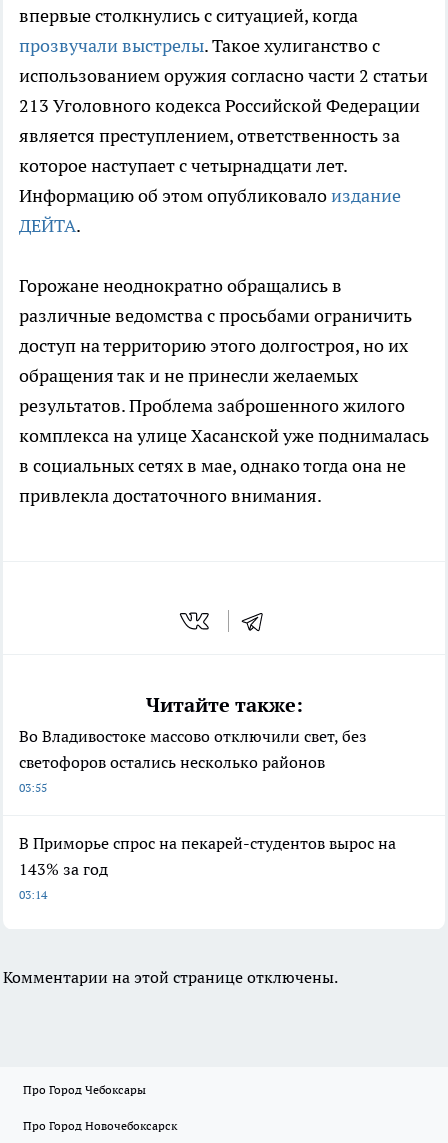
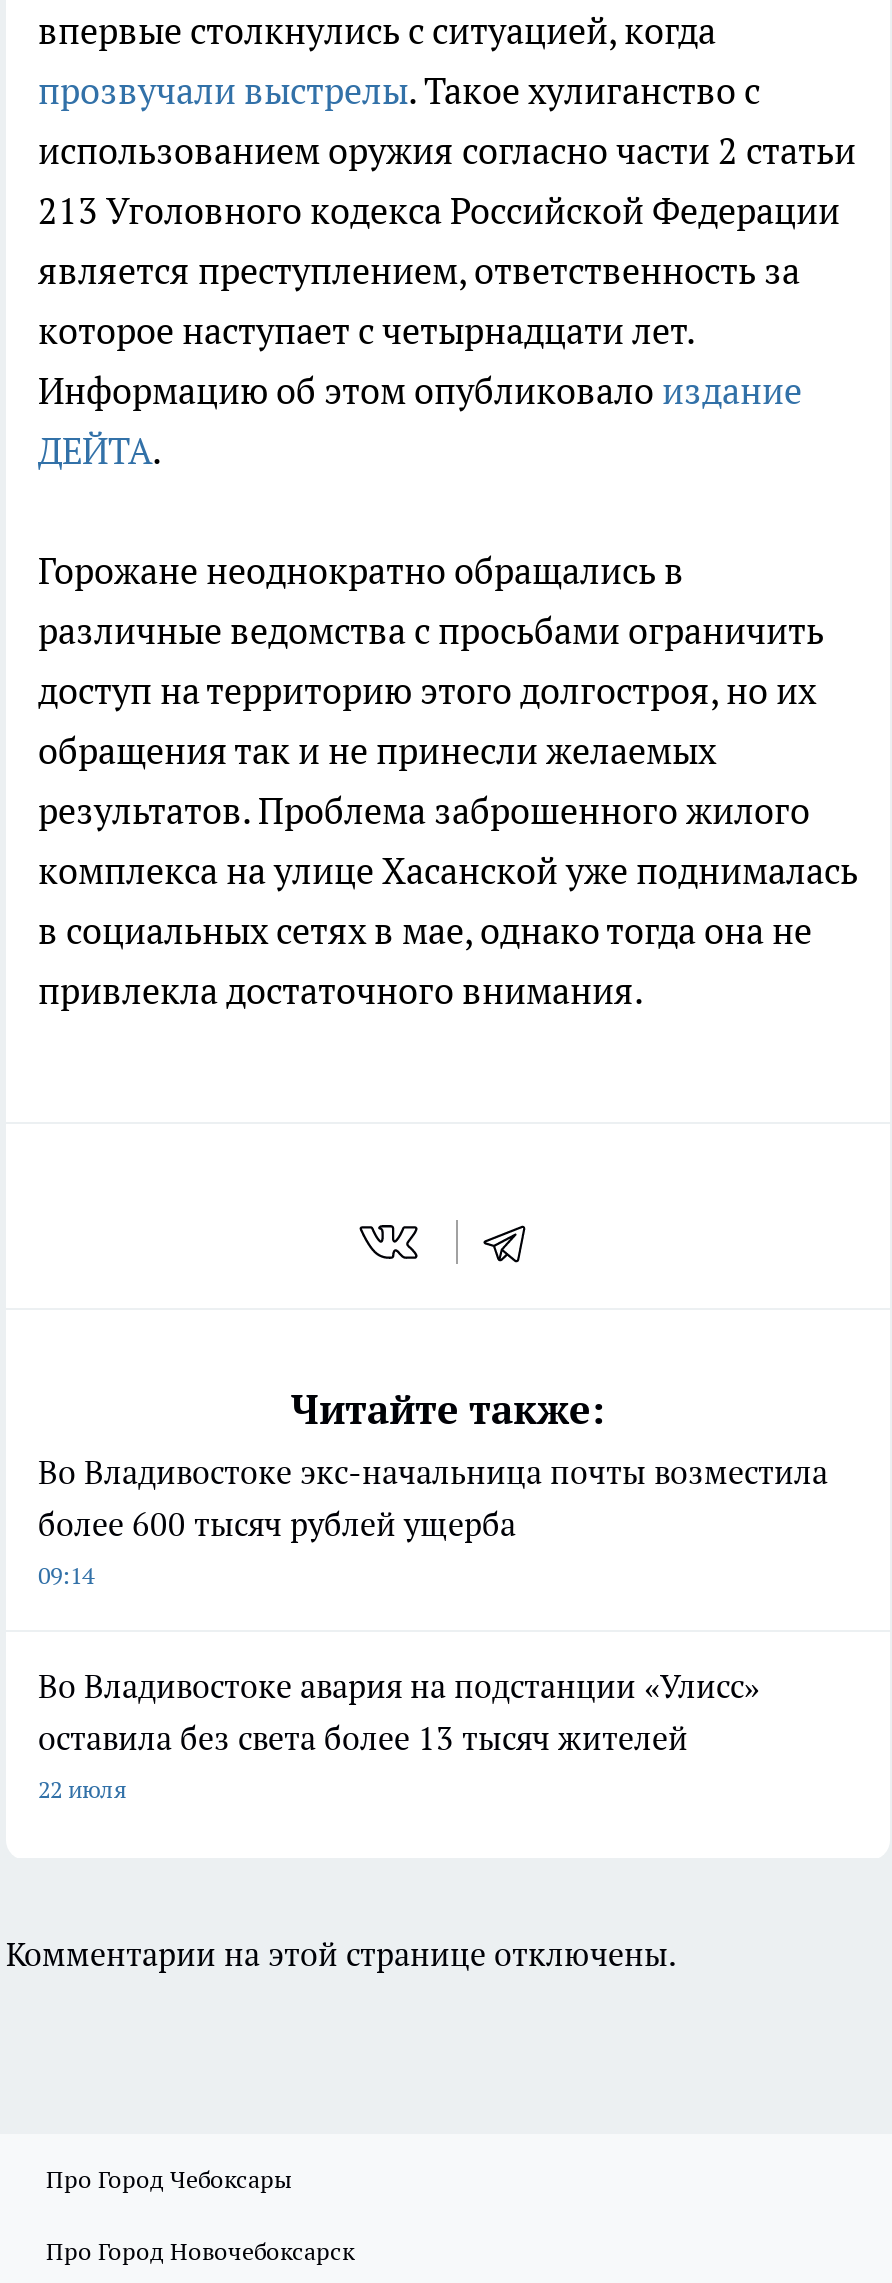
- Во Владивостоке массово отключили свет, без
- светофоров остались несколько районов
- 03:55
+ Во Владивостоке экс-начальница почты возместила
+ более 600 тысяч рублей ущерба
+ 09:14

- В Приморье спрос на пекарей-студентов вырос на
- 143% за год
- 03:14
+ Во Владивостоке авария на подстанции «Улисс»
+ оставила без света более 13 тысяч жителей
+ 22 июля
